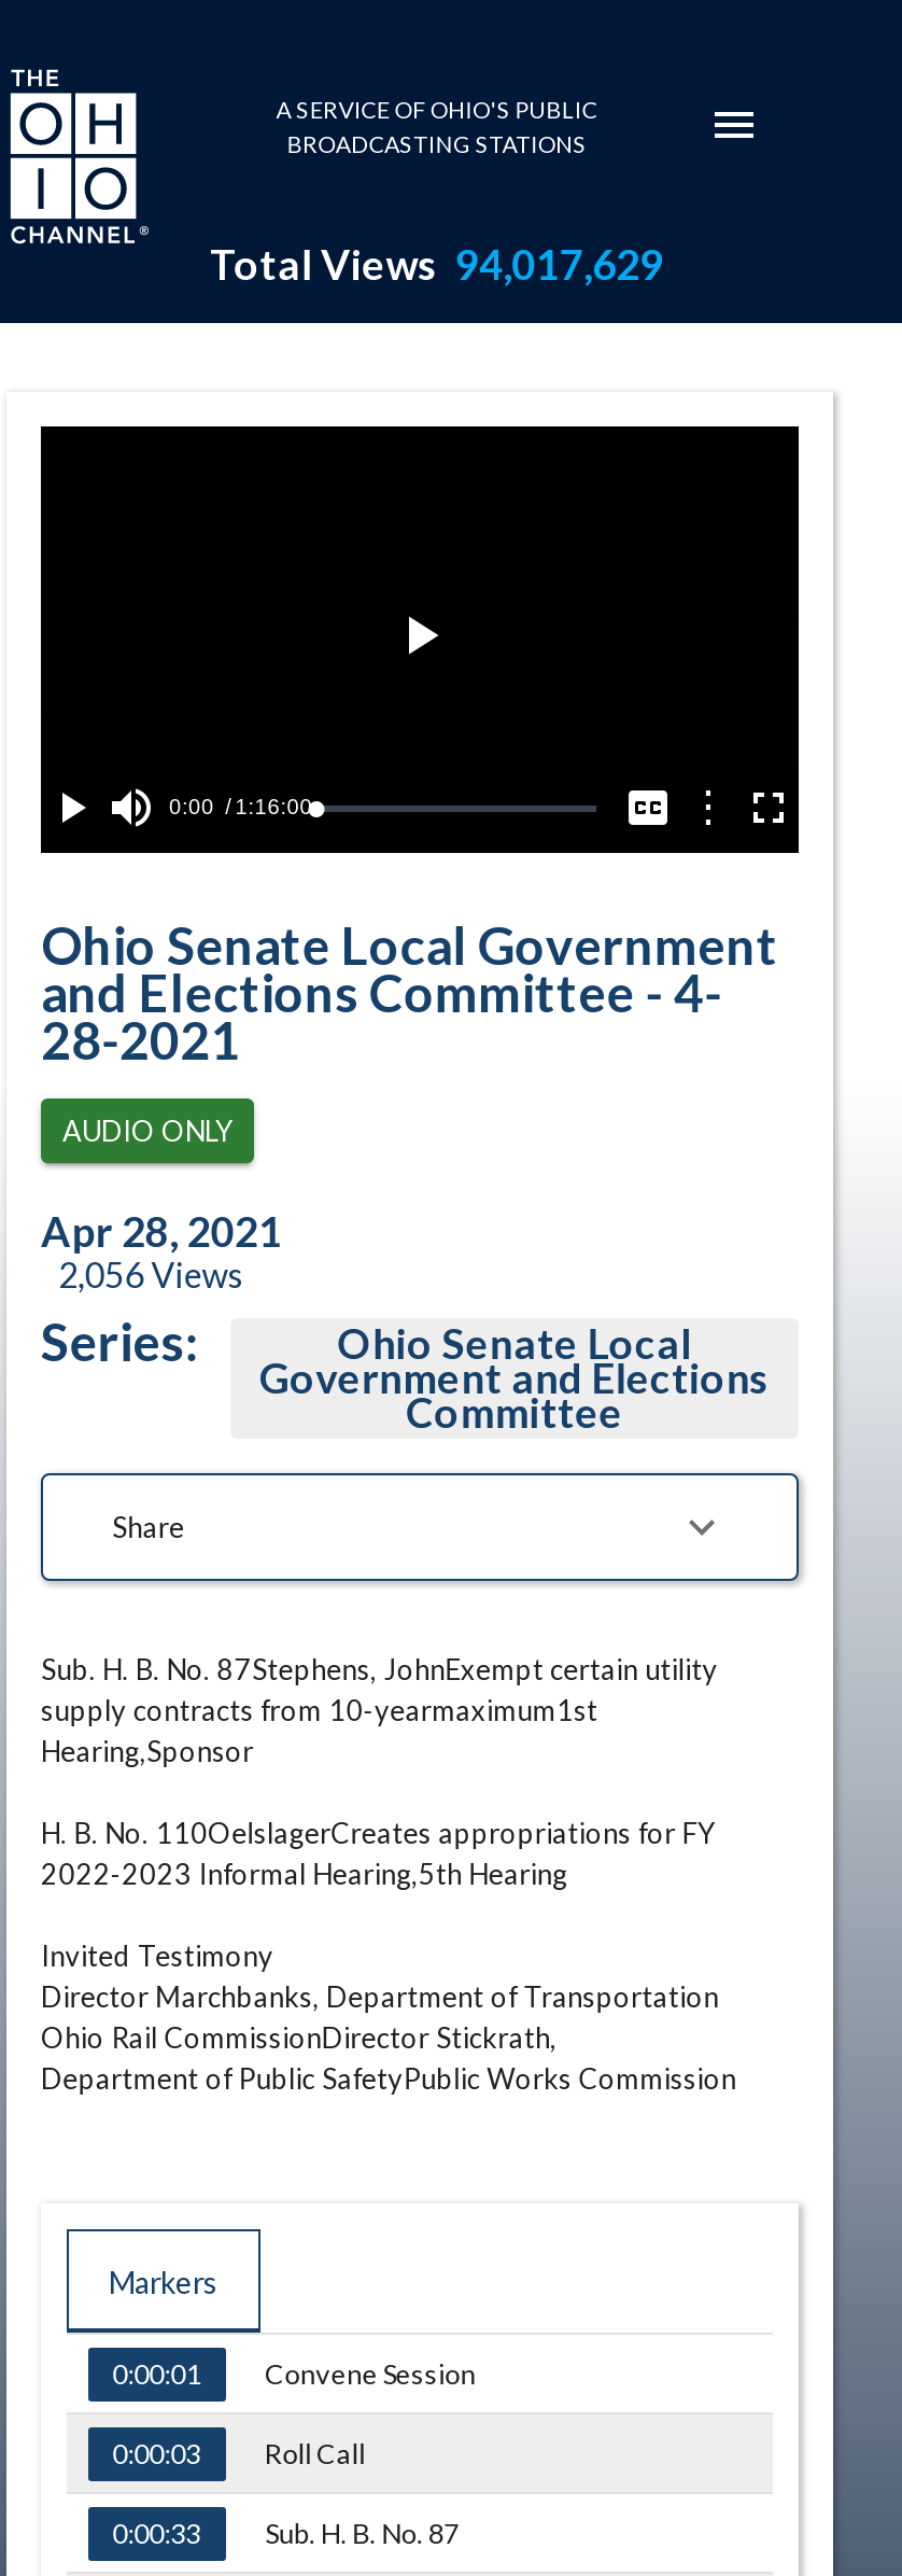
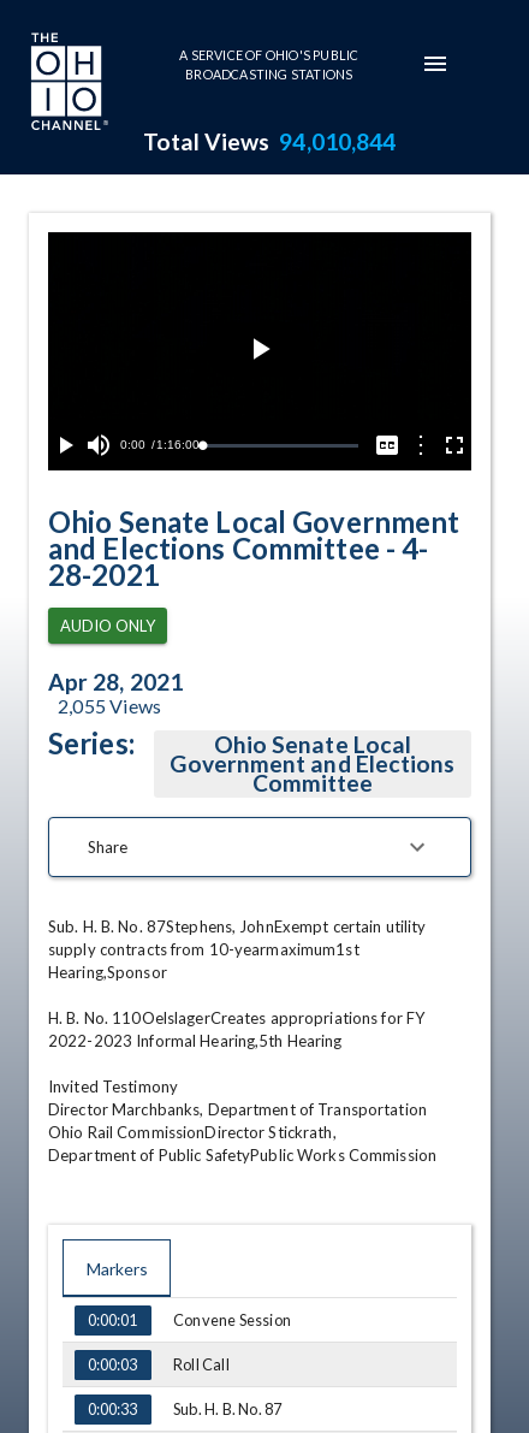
- Total Views 94,017,629
+ Total Views 94,010,844

- 2,056 Views
+ 2,055 Views
